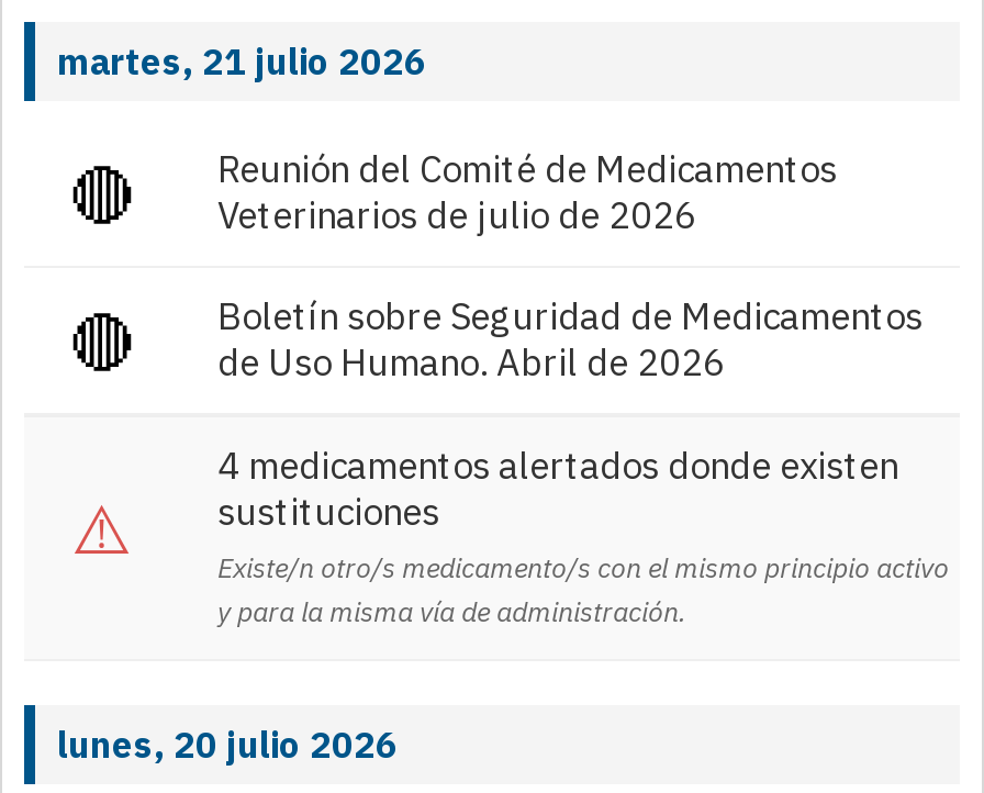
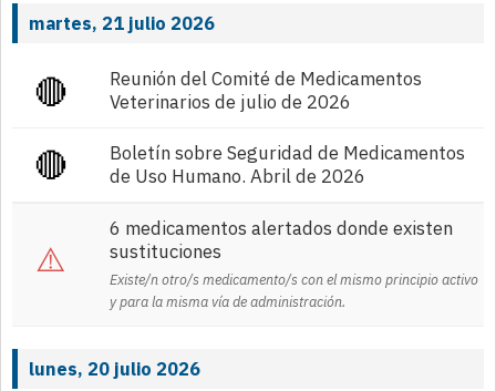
- 4 medicamentos alertados donde existen
+ 6 medicamentos alertados donde existen
